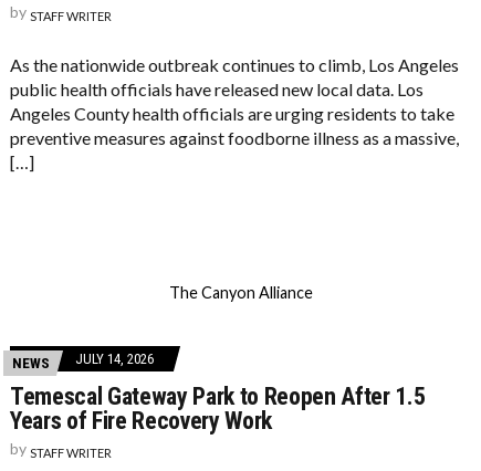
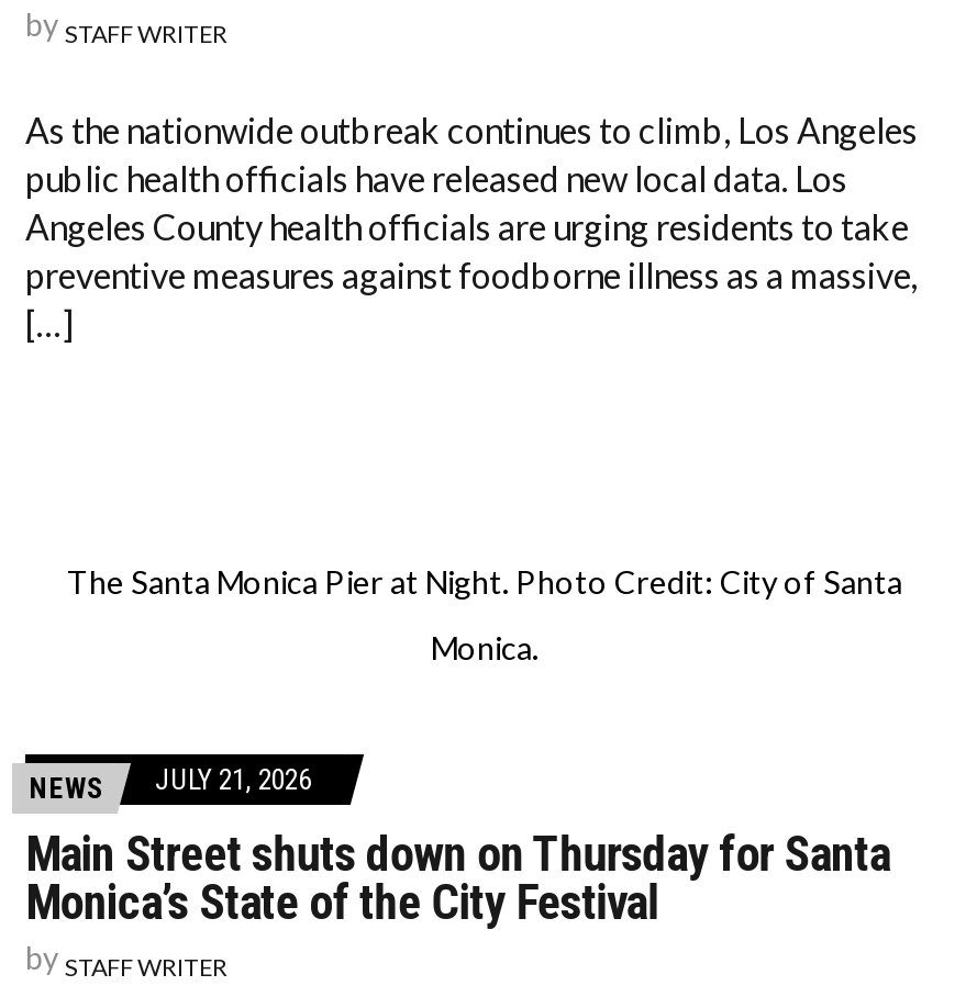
- The Canyon Alliance
+ The Santa Monica Pier at Night. Photo Credit: City of Santa
+ Monica.

- NEWS JULY 14, 2026
+ NEWS JULY 21, 2026

- Temescal Gateway Park to Reopen After 1.5
- Years of Fire Recovery Work
+ Main Street shuts down on Thursday for Santa
+ Monica’s State of the City Festival
